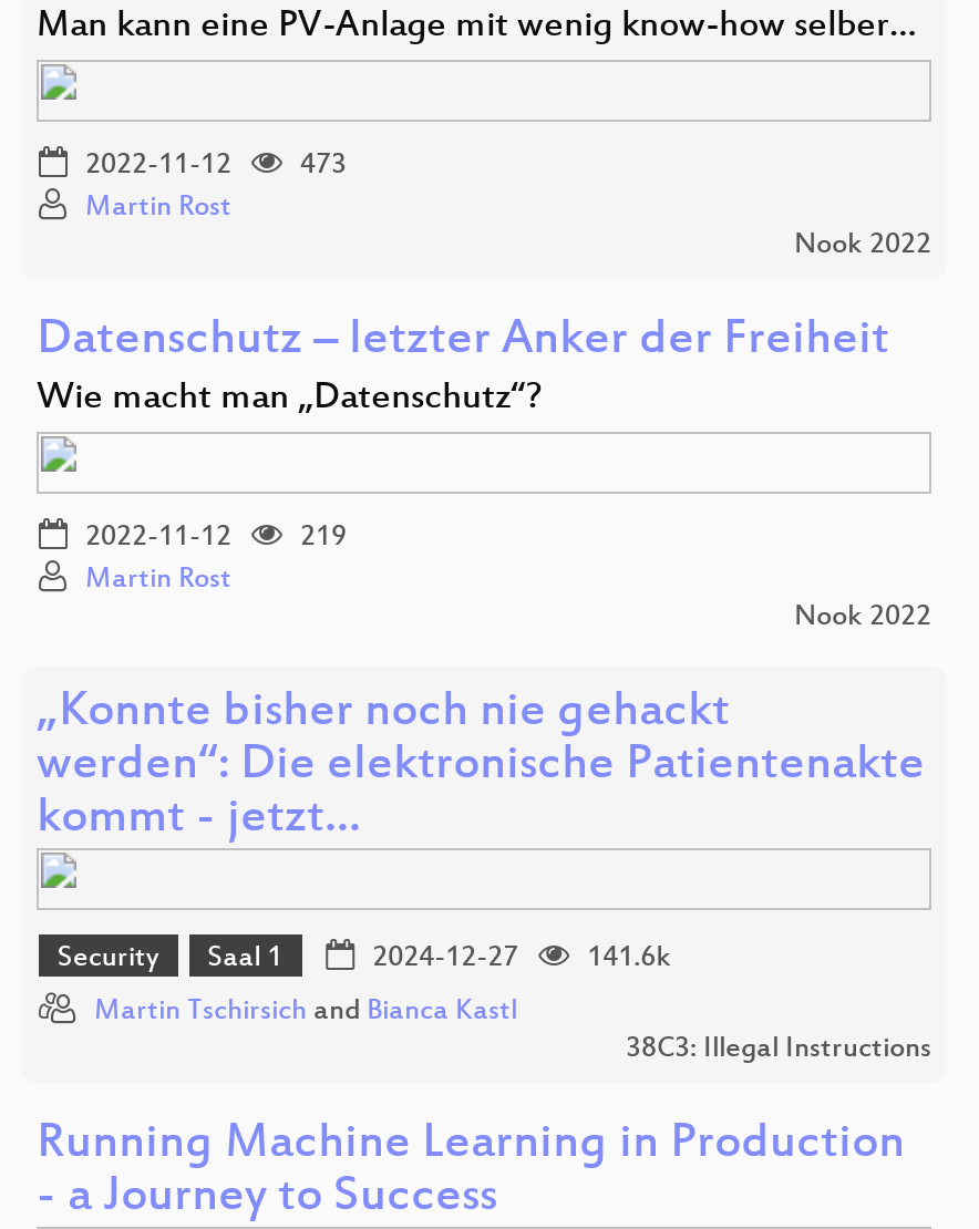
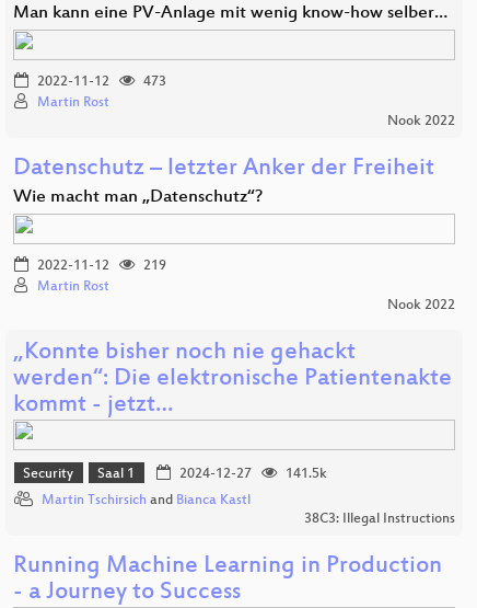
- 141.6k
+ 141.5k
